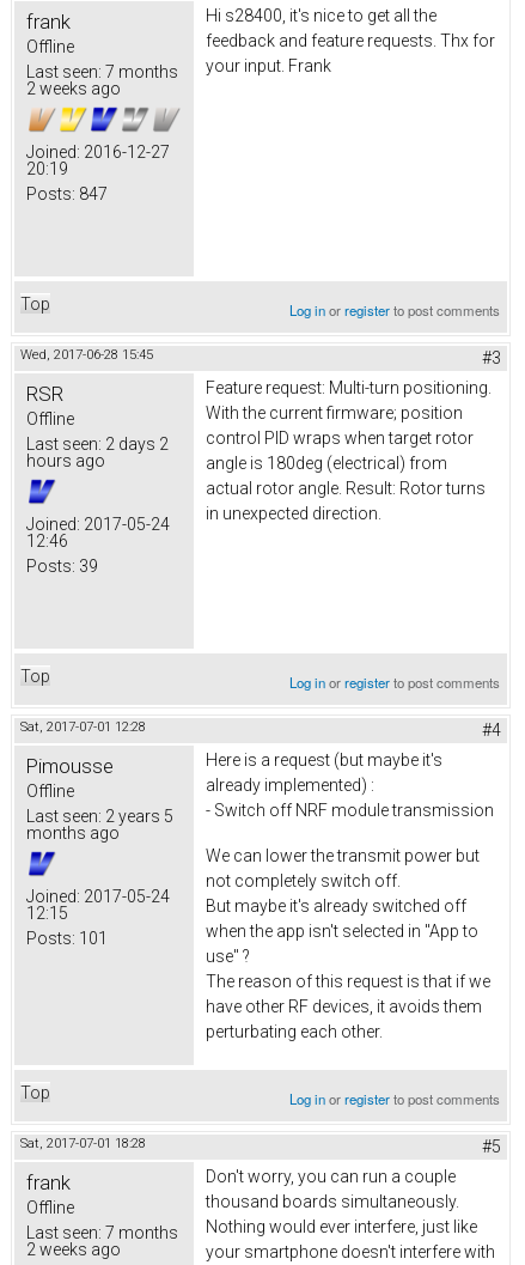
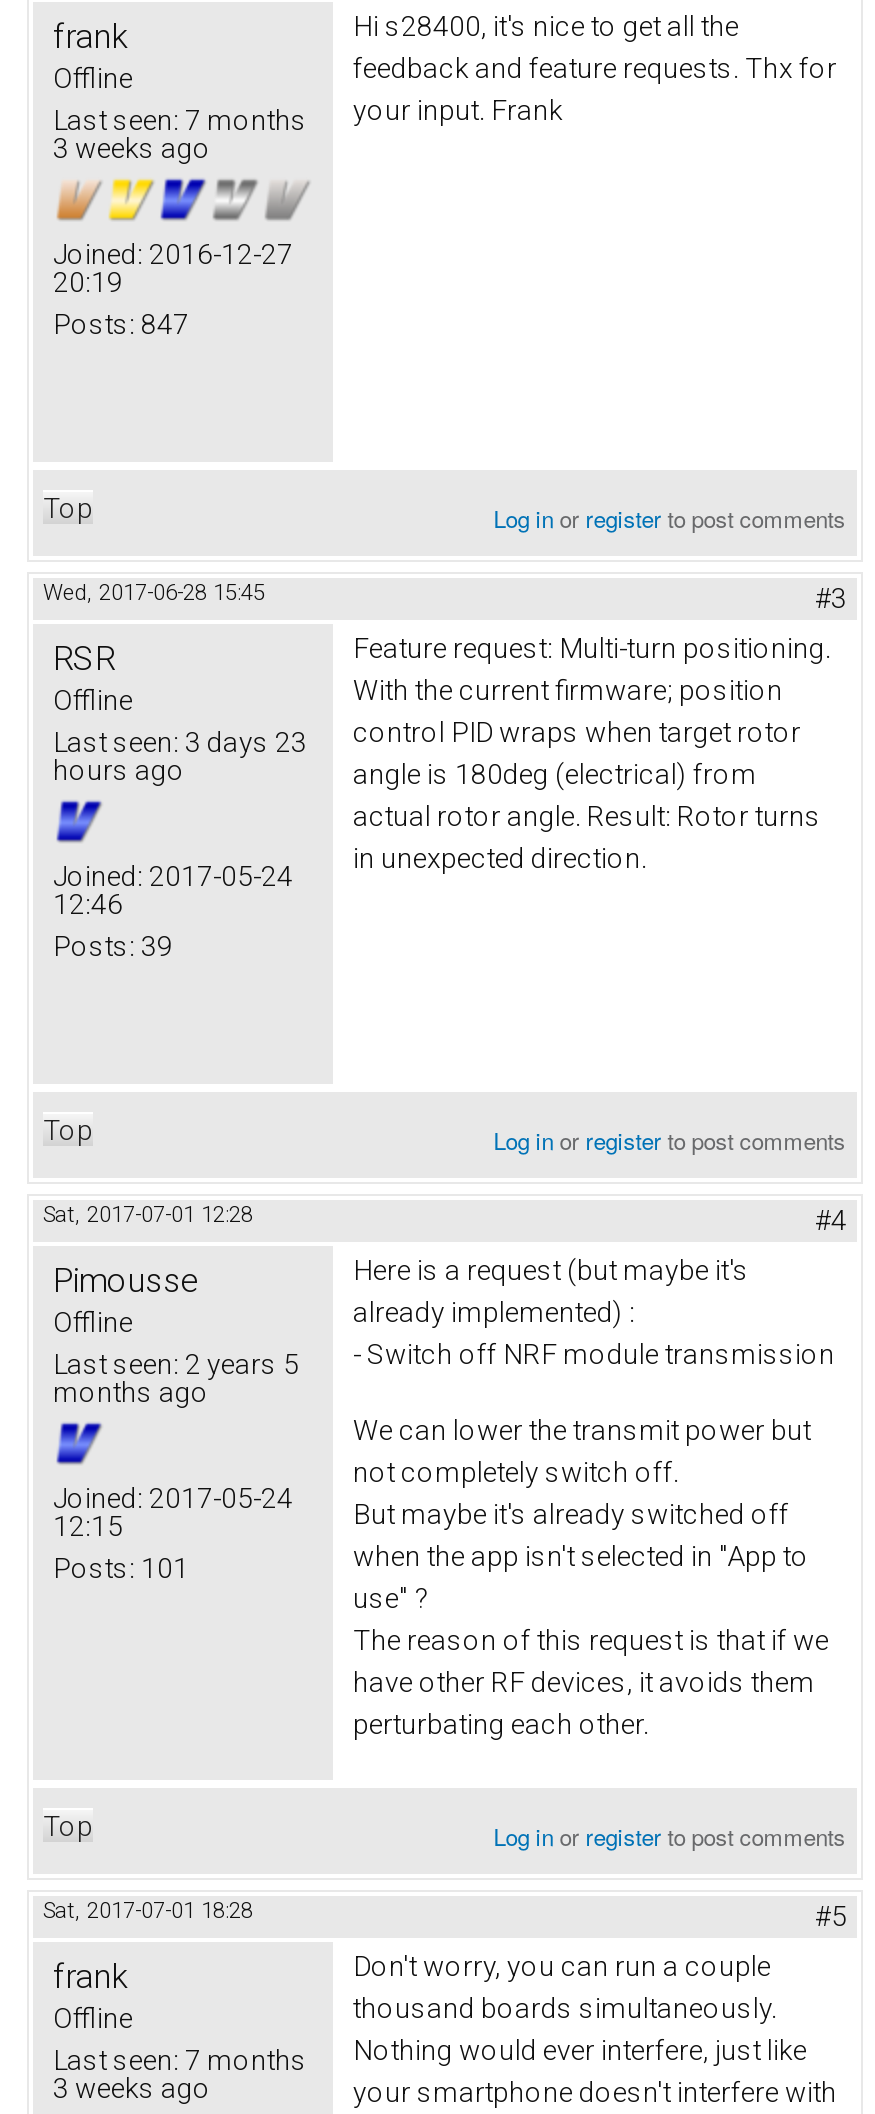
- 2 weeks ago
+ 3 weeks ago

- Last seen: 2 days 2
+ Last seen: 3 days 23

- 2 weeks ago
+ 3 weeks ago
